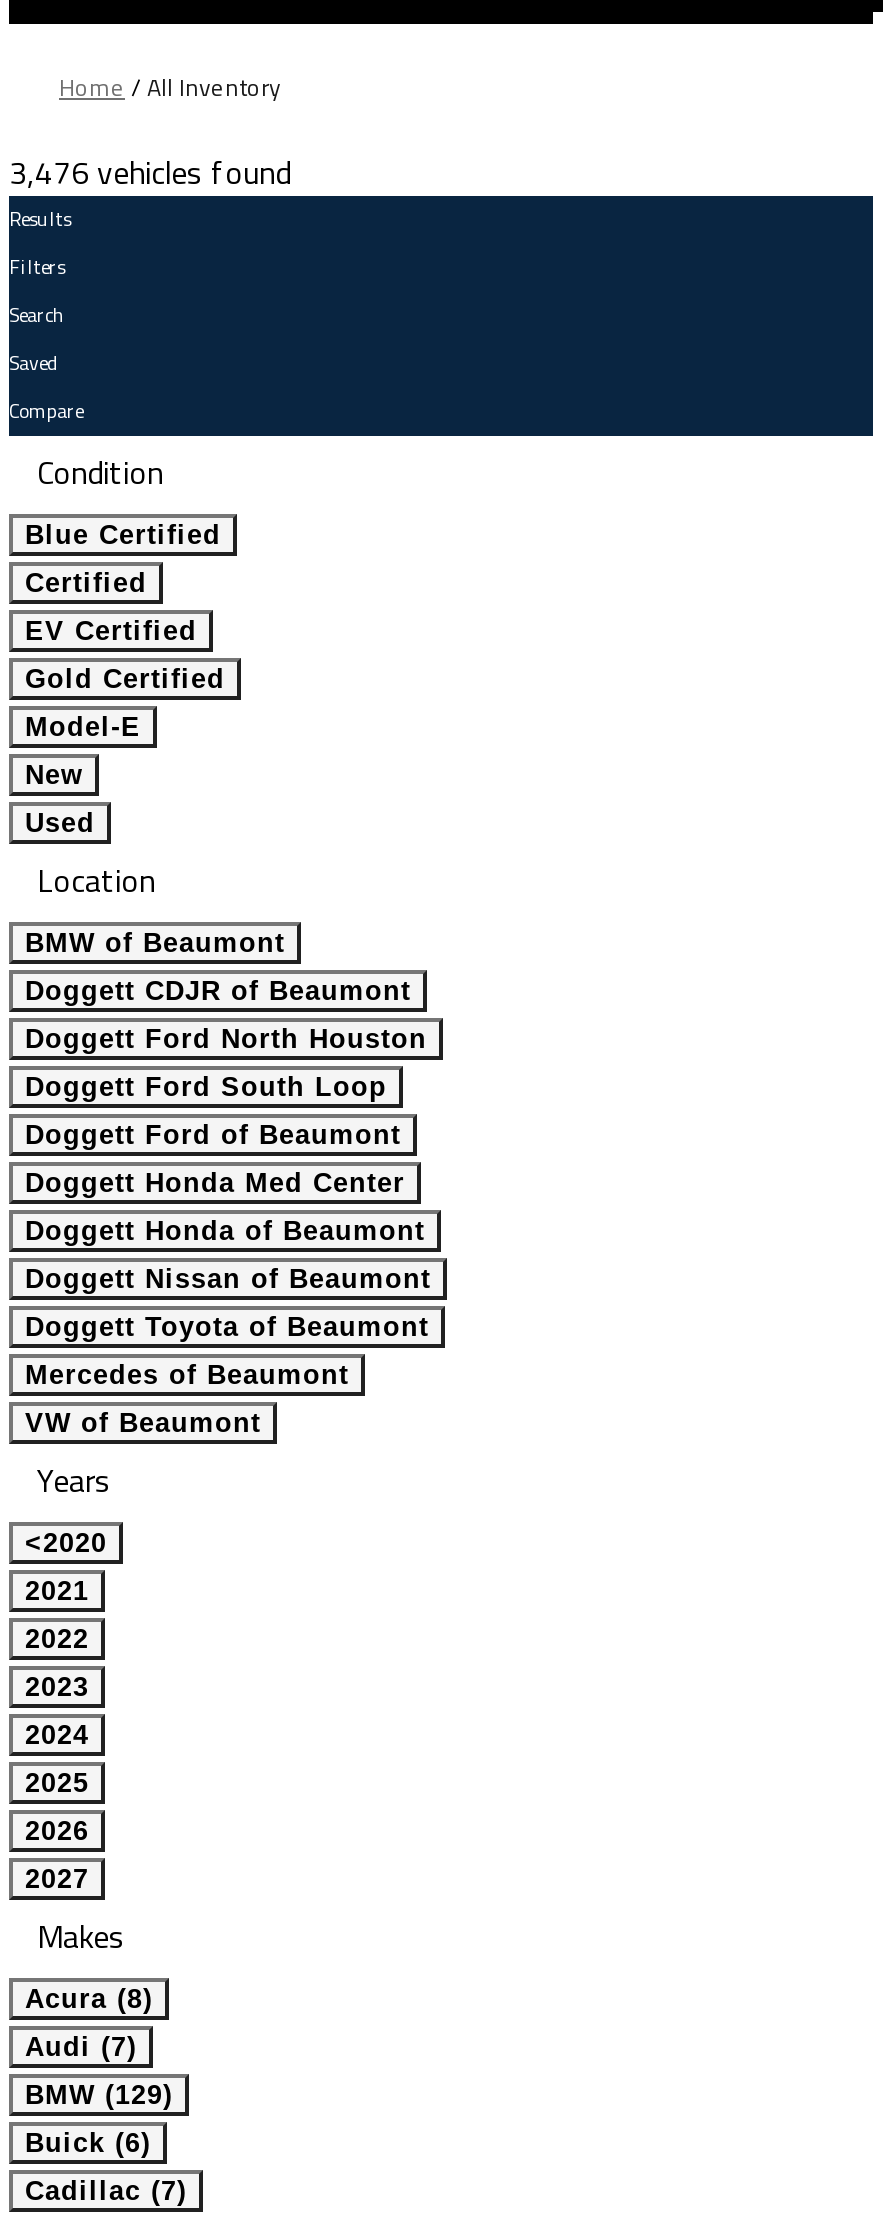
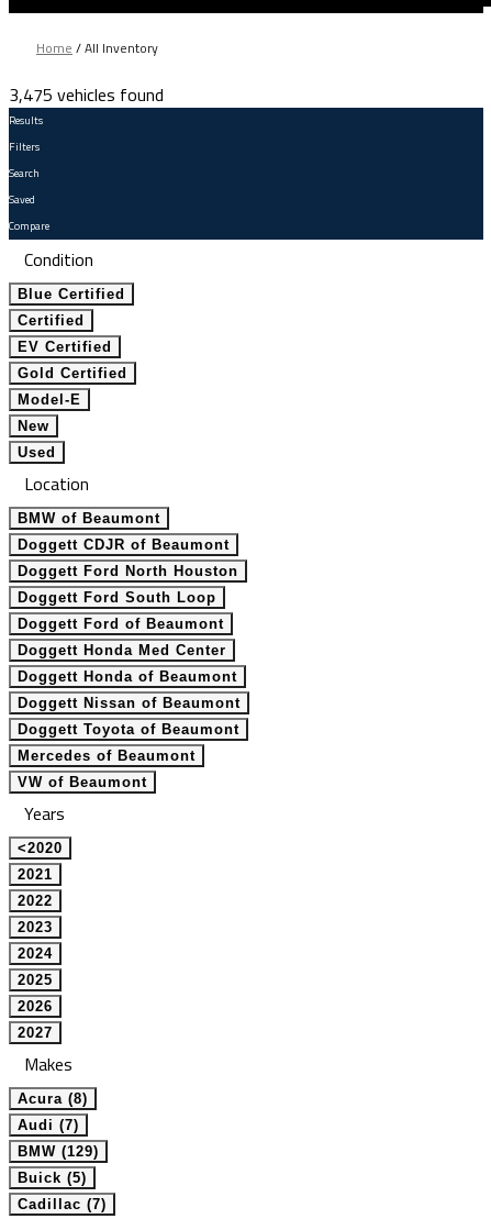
- 3,476 vehicles found
+ 3,475 vehicles found

- Buick (6)
+ Buick (5)
